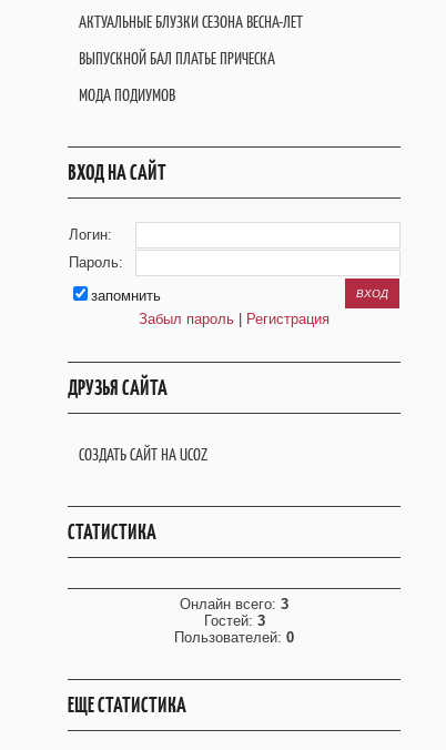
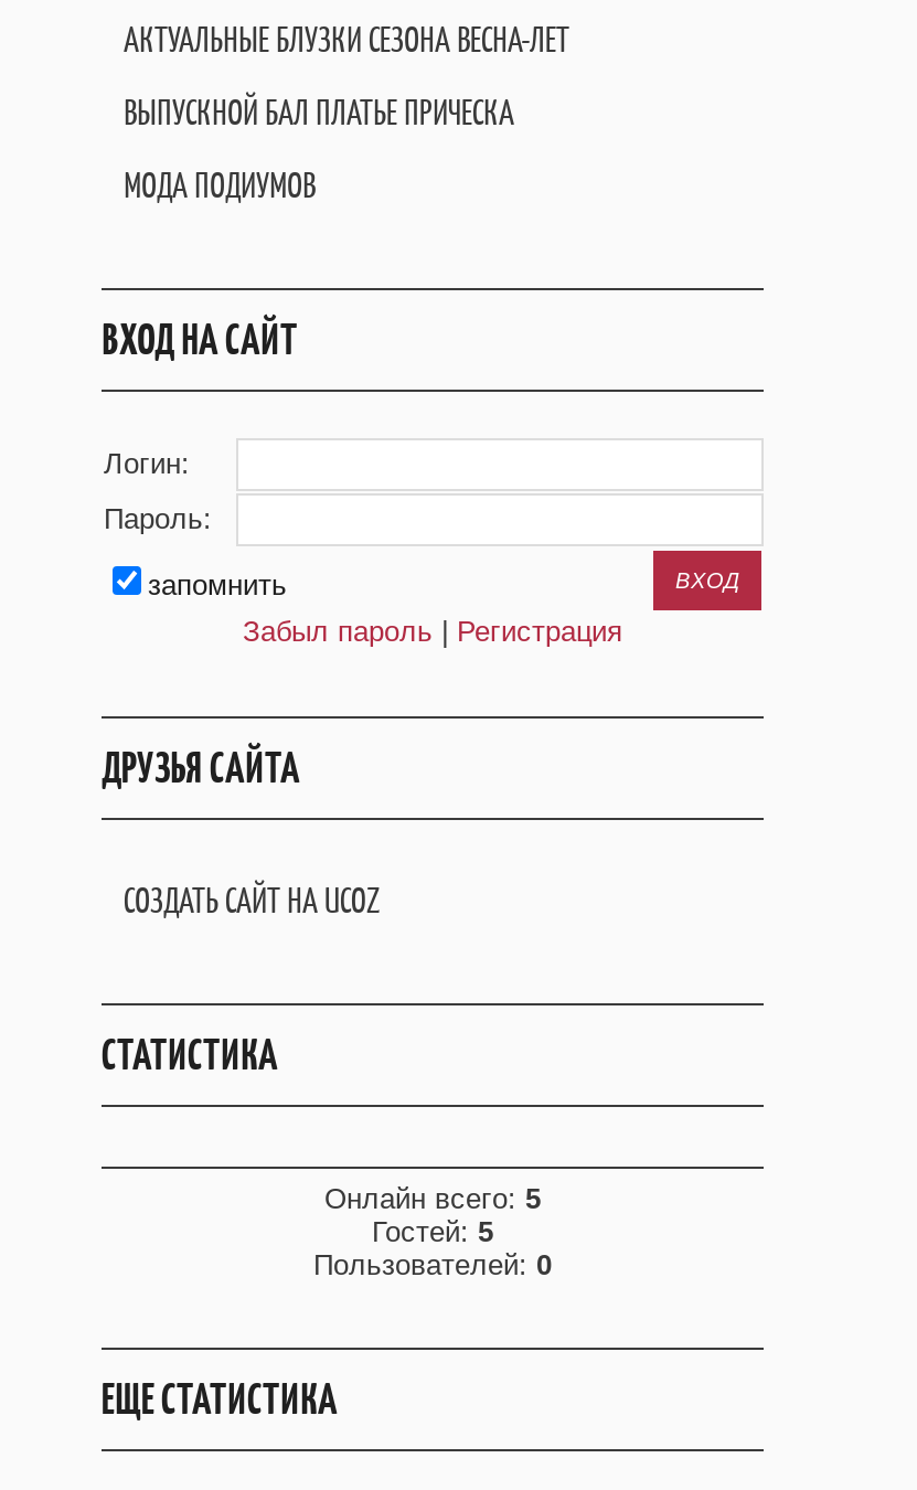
- Онлайн всего: 3
+ Онлайн всего: 5

- Гостей: 3
+ Гостей: 5
